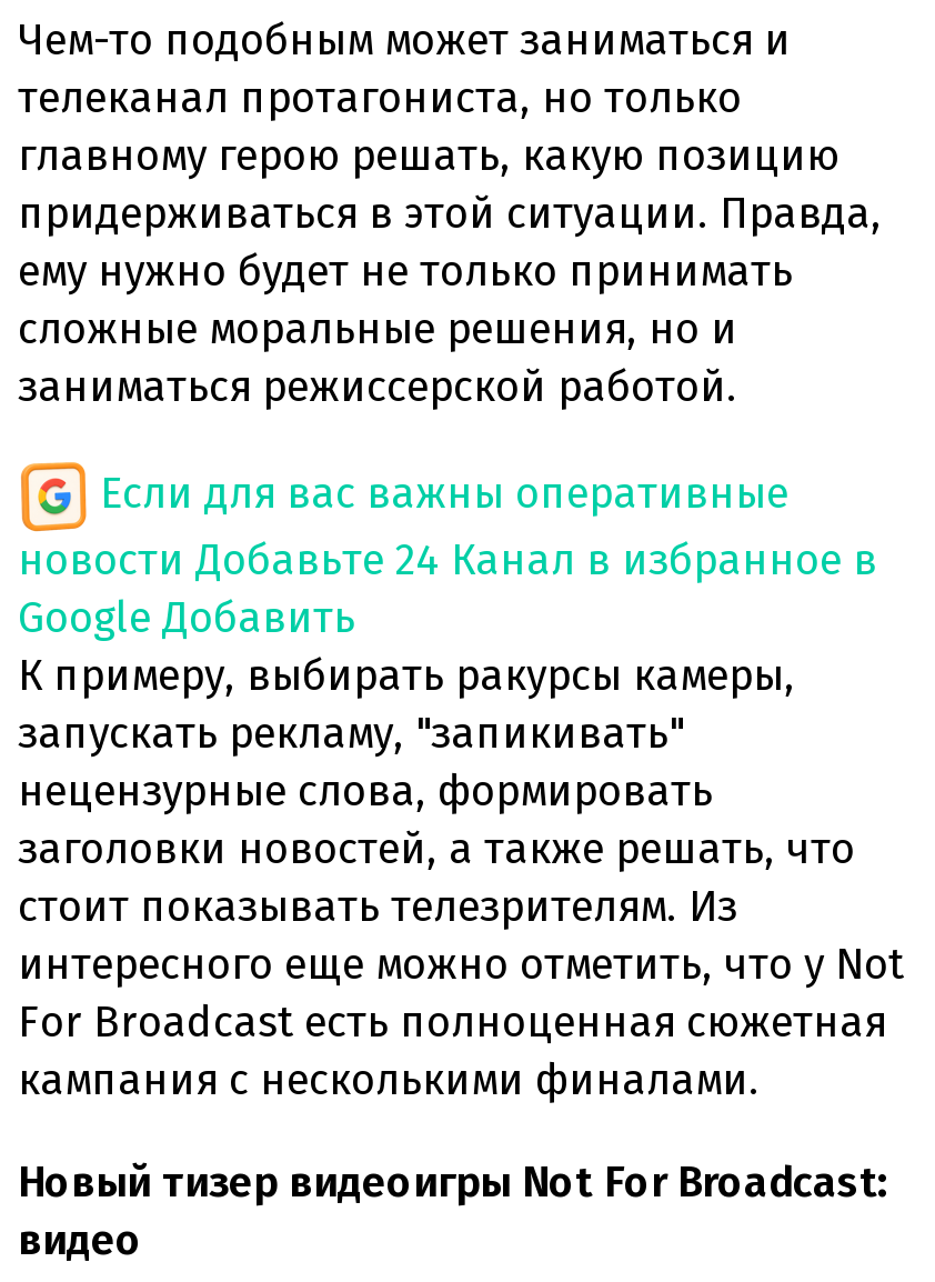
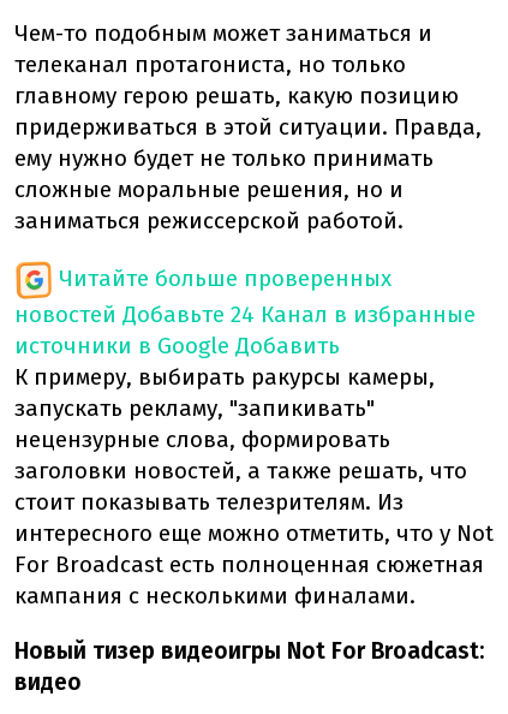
- Если для вас важны оперативные
- новости Добавьте 24 Канал в избранное в
- Google Добавить
+ Читайте больше проверенных
+ новостей Добавьте 24 Канал в избранные
+ источники в Google Добавить
